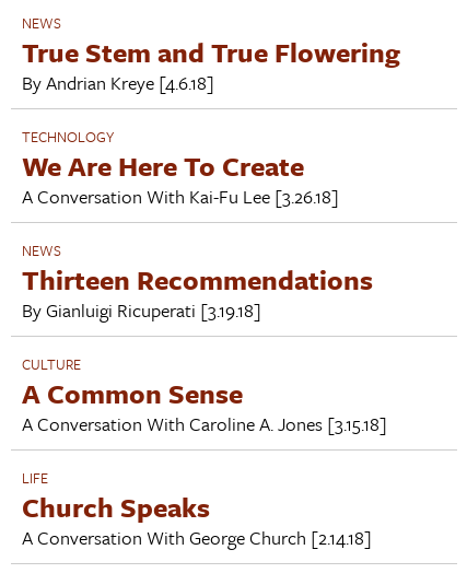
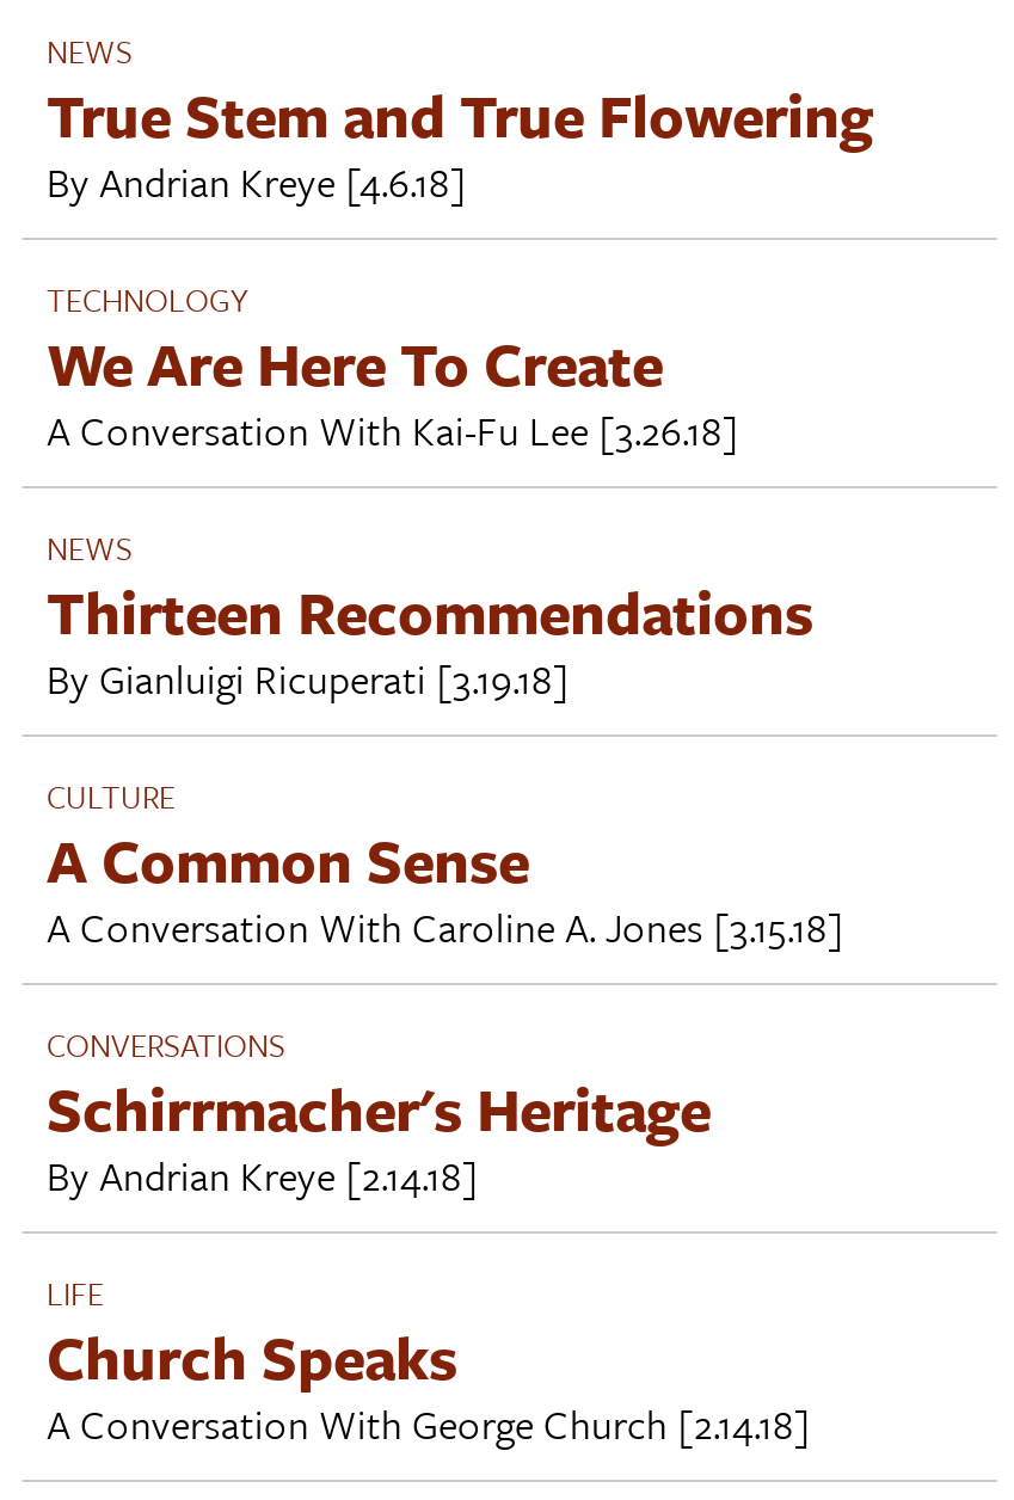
+ CONVERSATIONS
+ Schirrmacher's Heritage
+ By Andrian Kreye [2.14.18]
